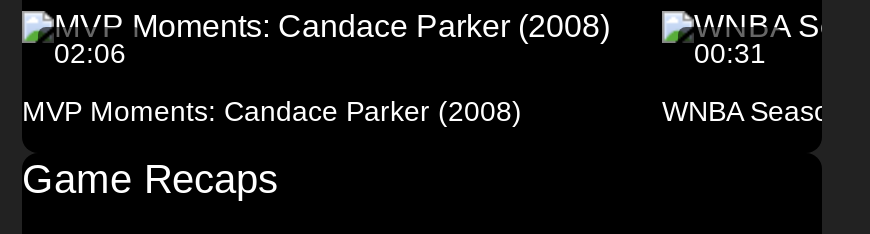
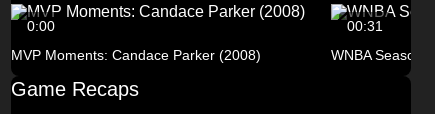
- 02:06
+ 0:00
